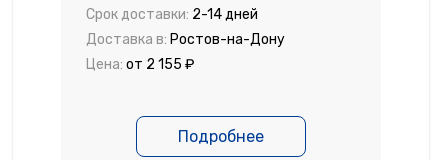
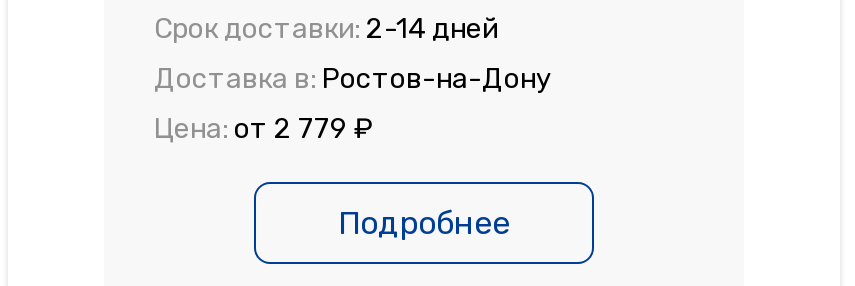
- Цена: от 2 155 ₽
+ Цена: от 2 779 ₽
